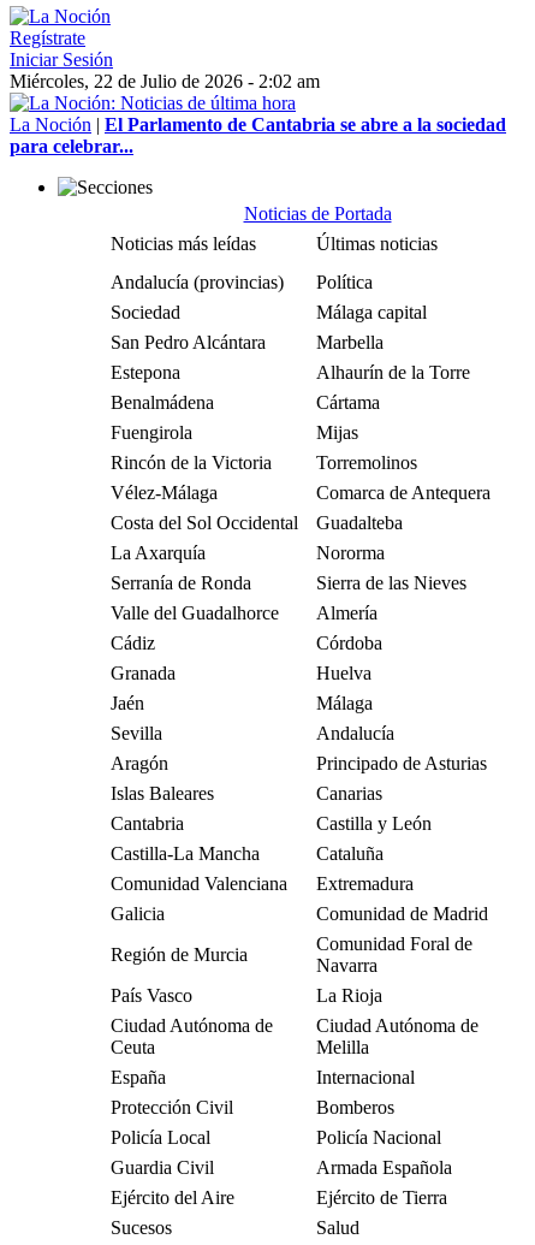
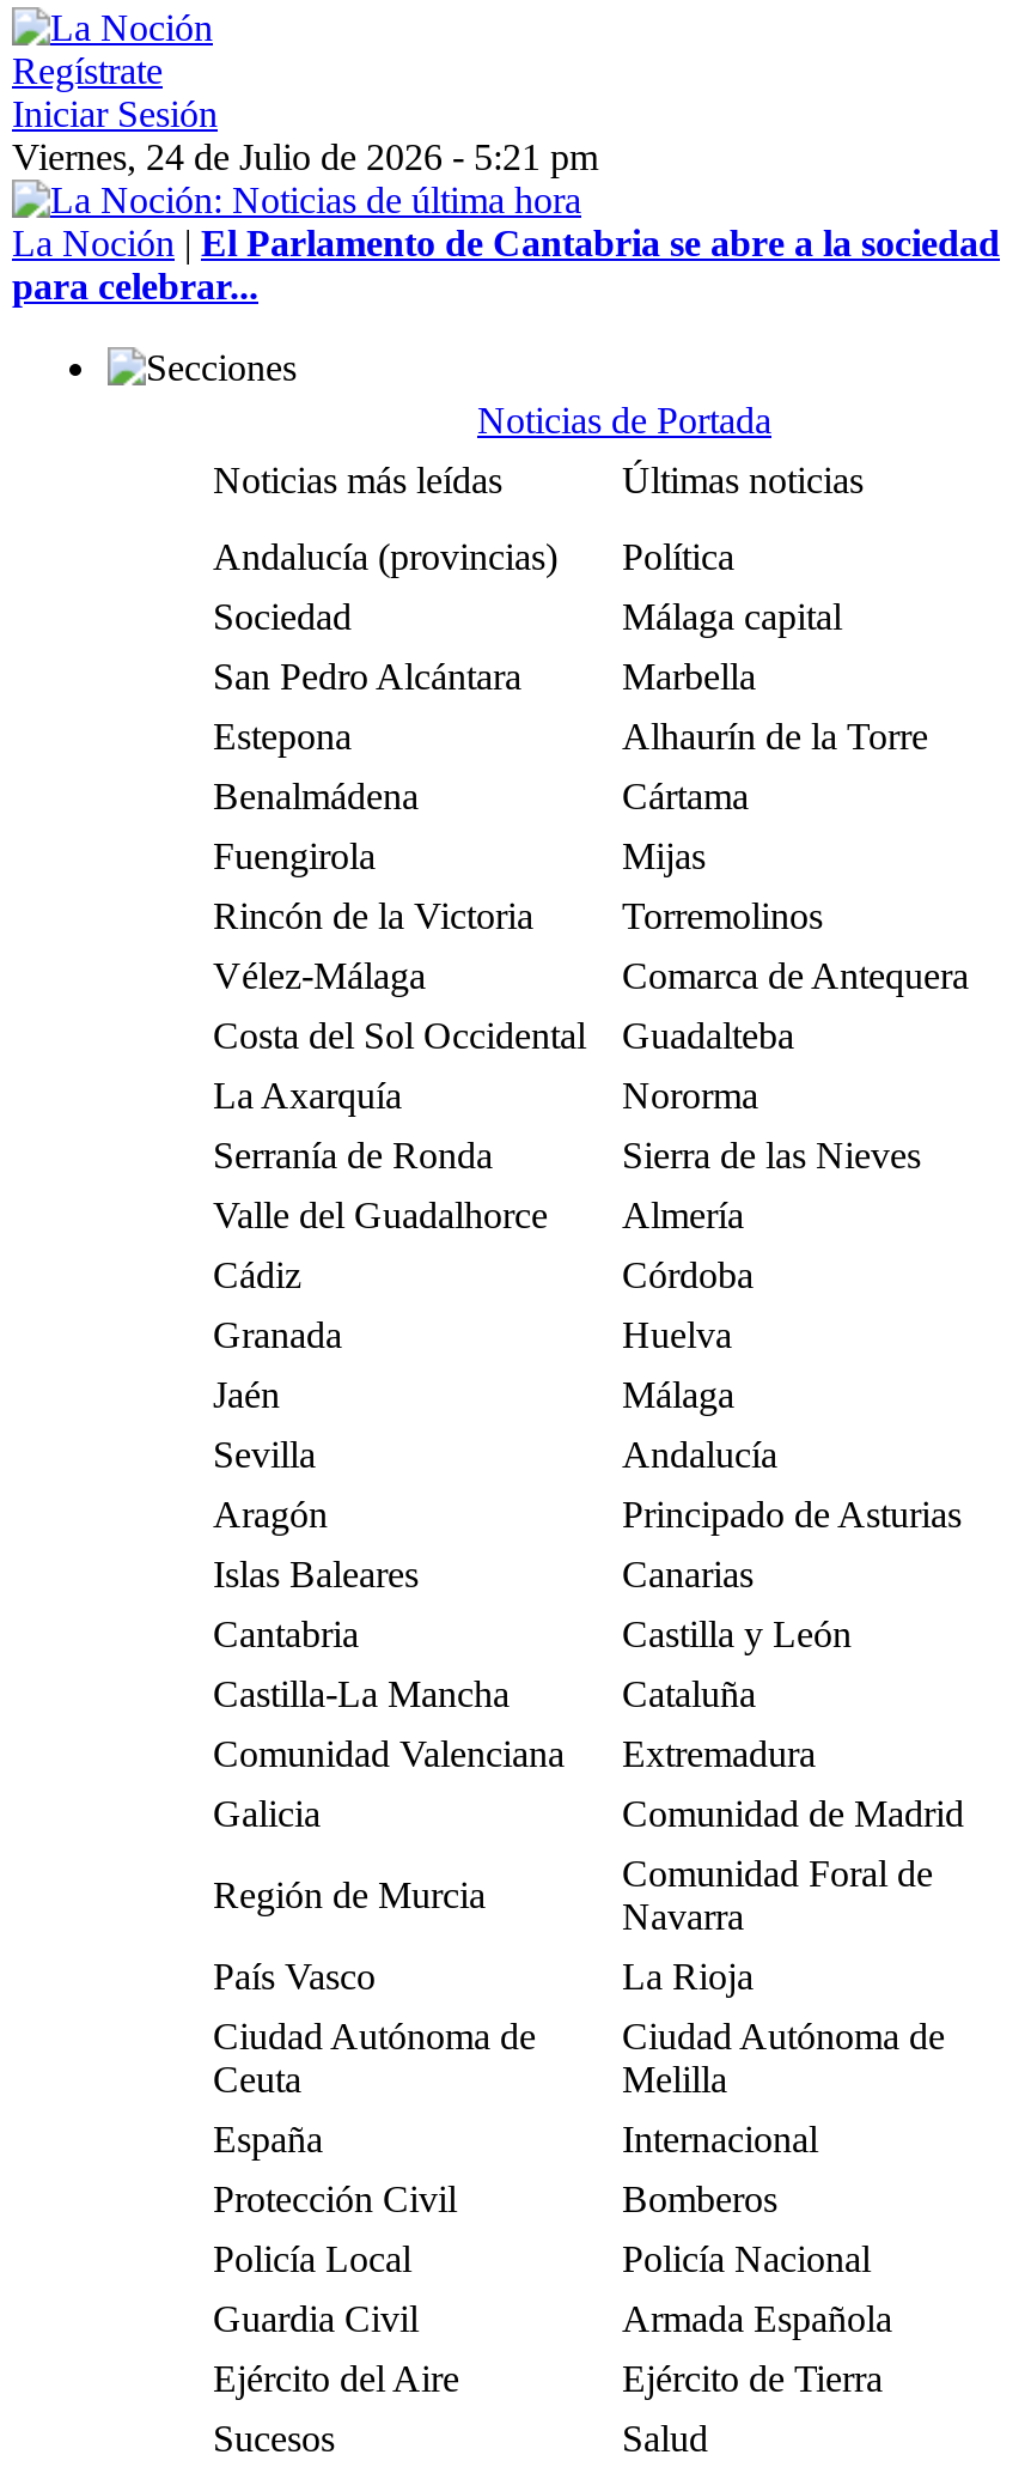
- Miércoles, 22 de Julio de 2026 - 2:02 am
+ Viernes, 24 de Julio de 2026 - 5:21 pm
